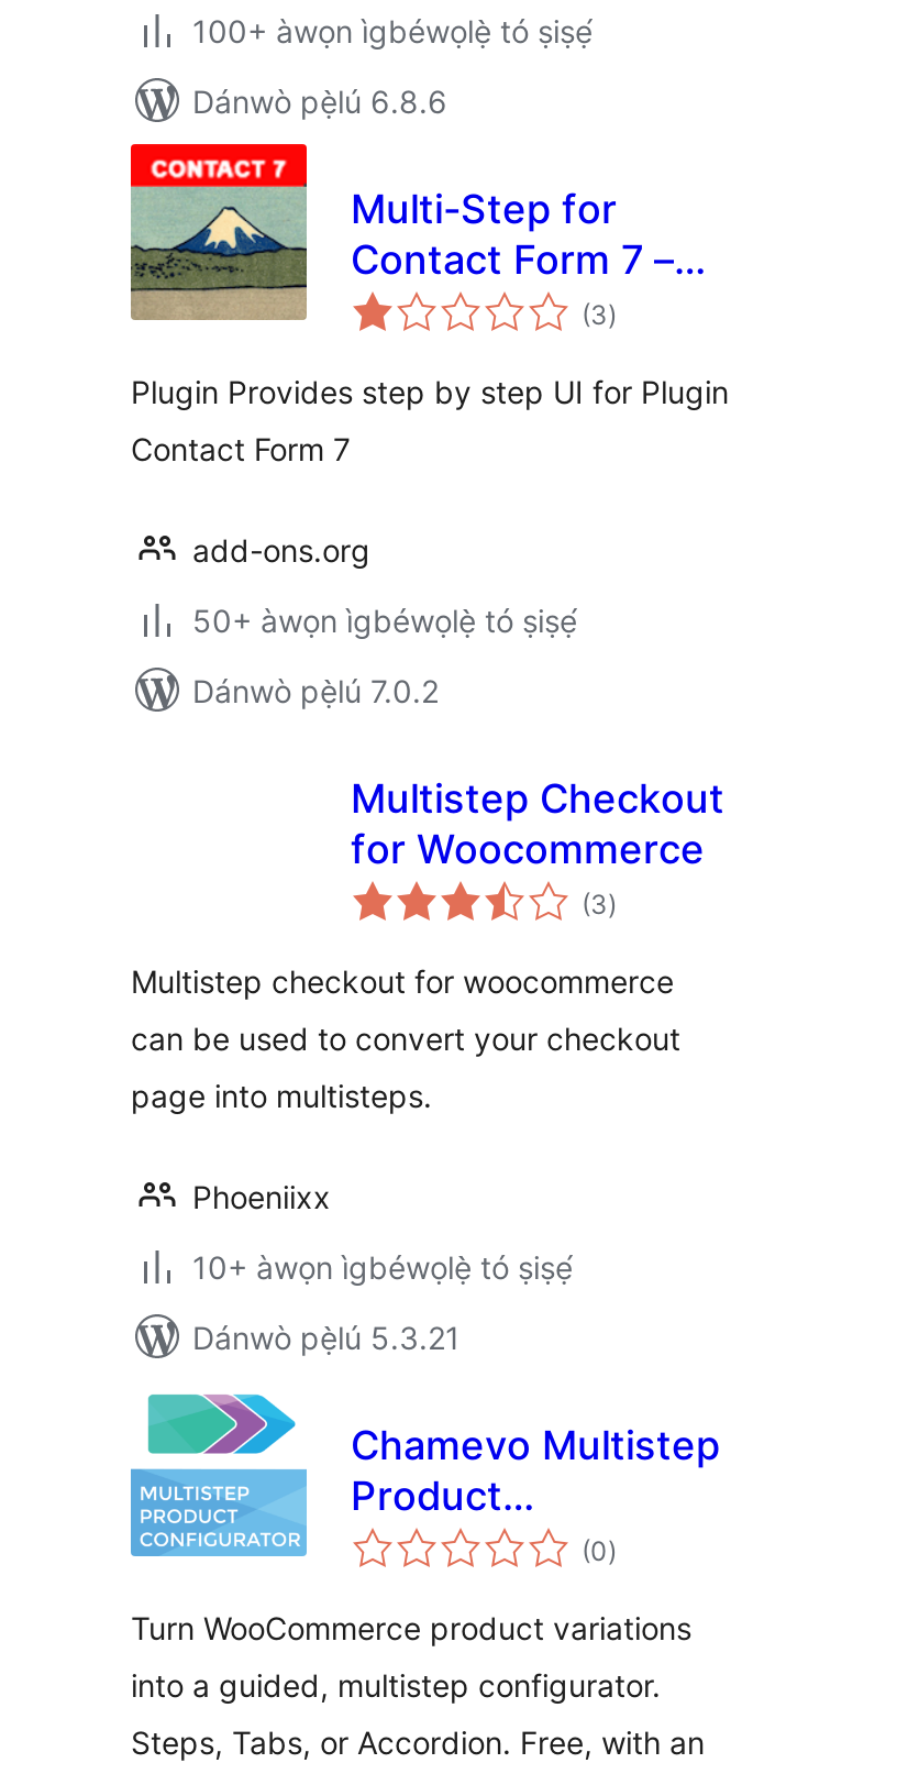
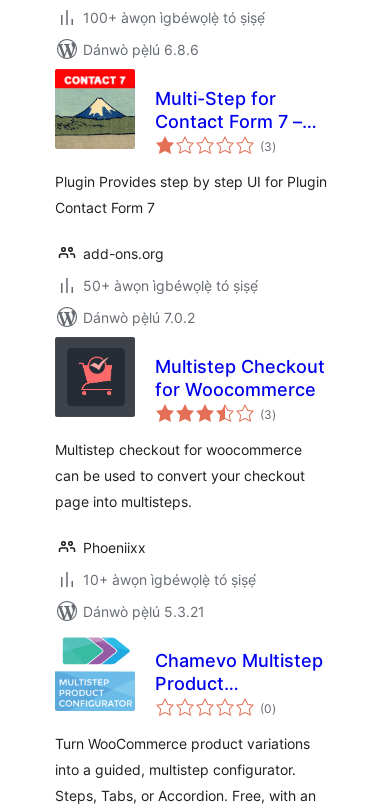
+ [image]
